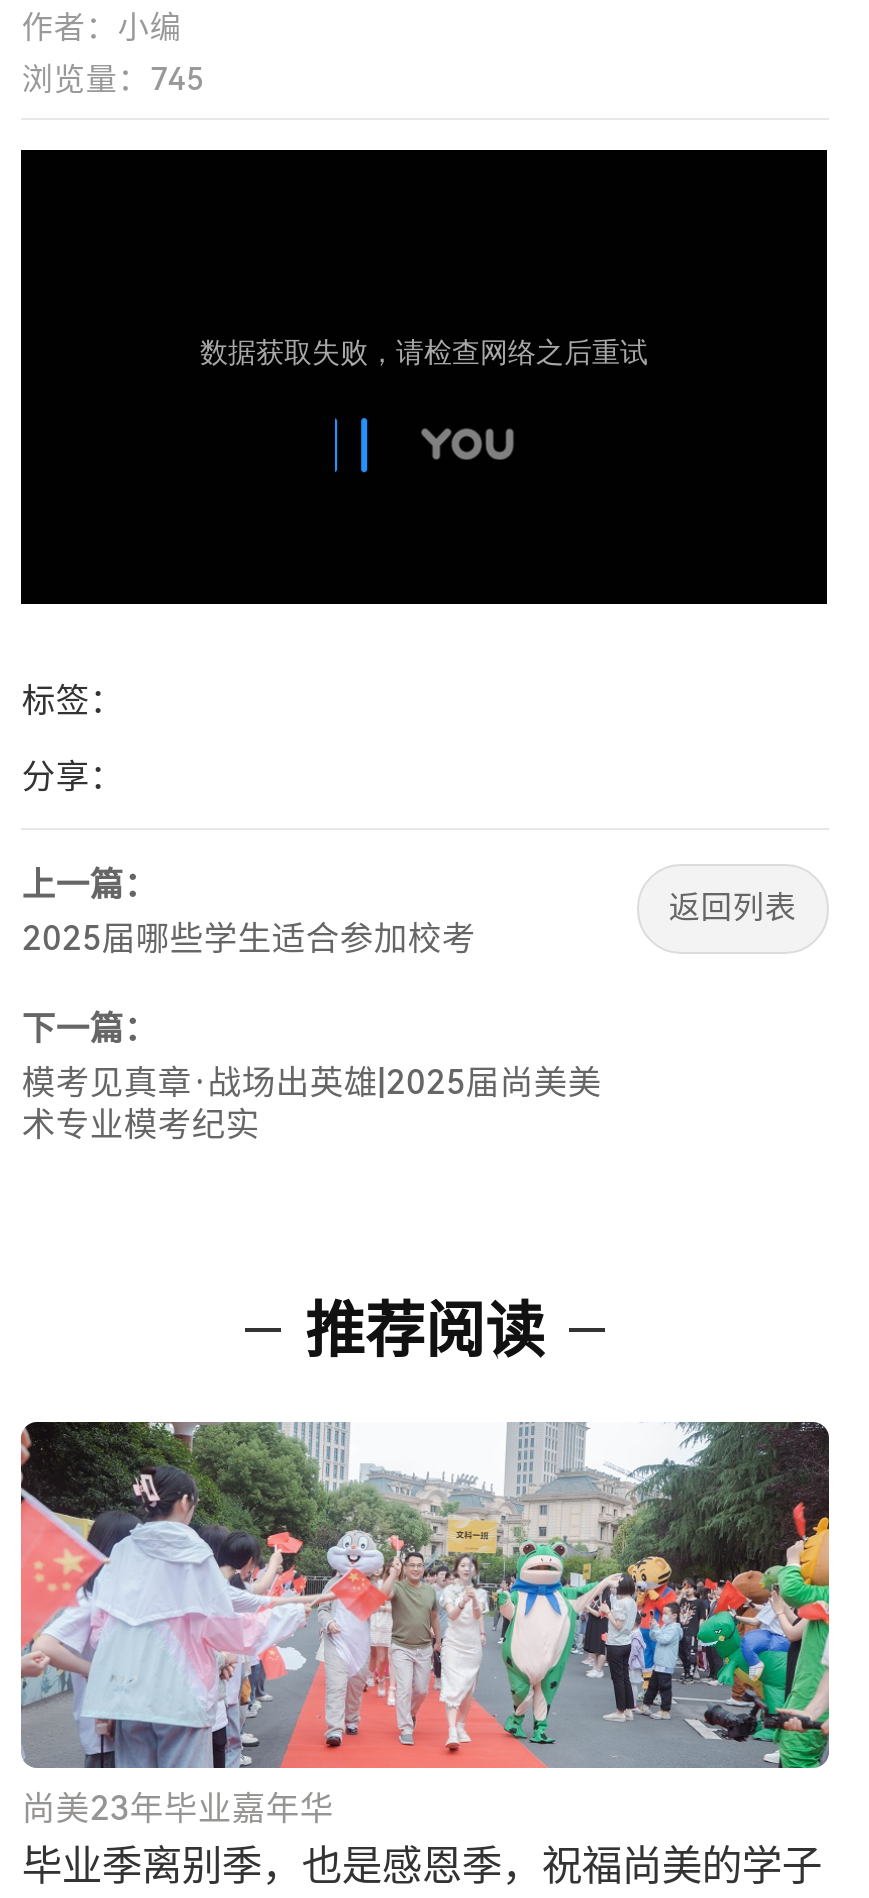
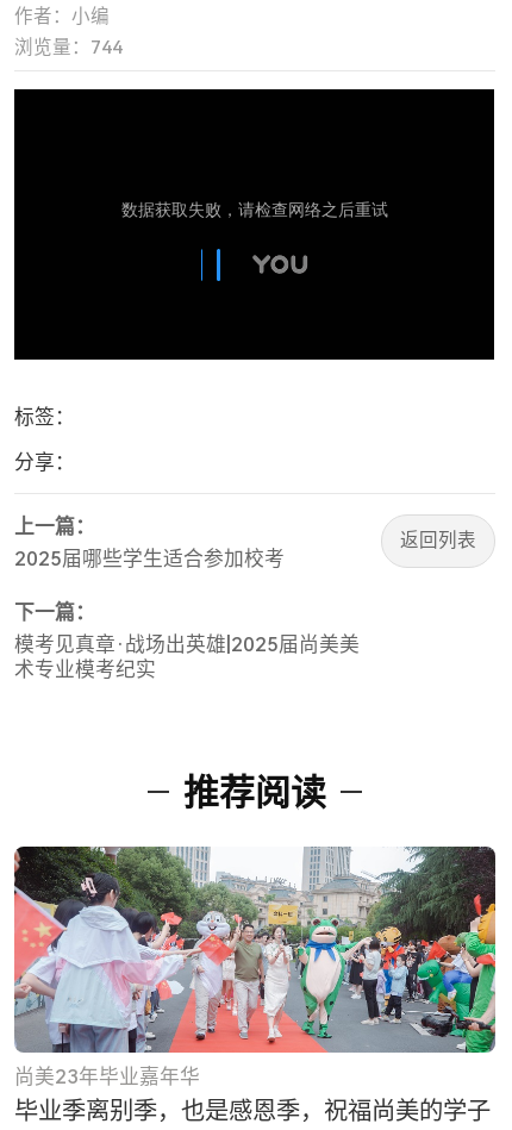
- 浏览量：745
+ 浏览量：744
